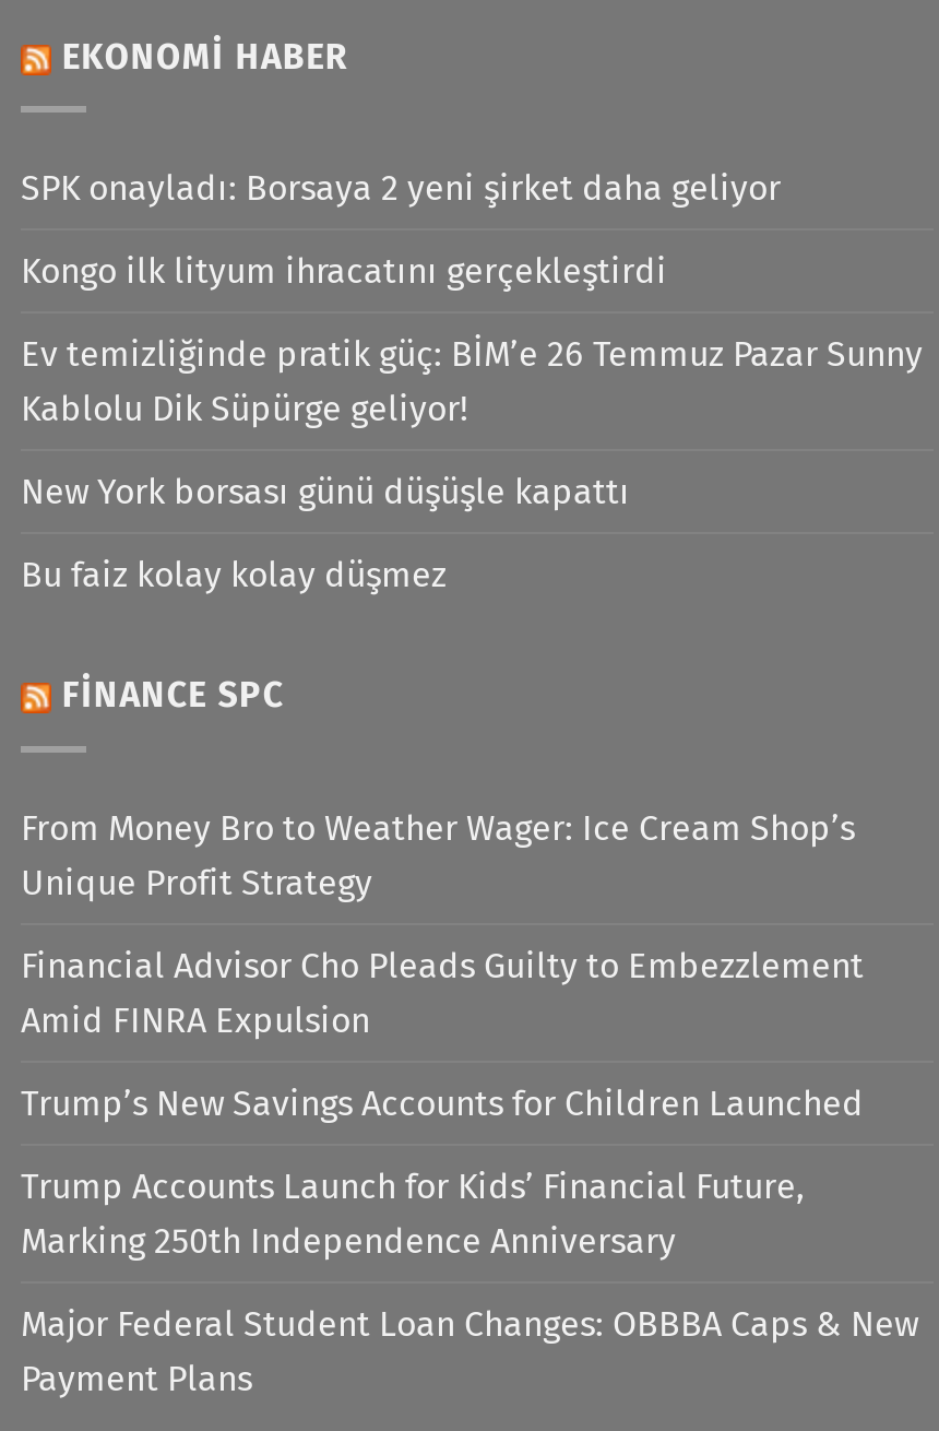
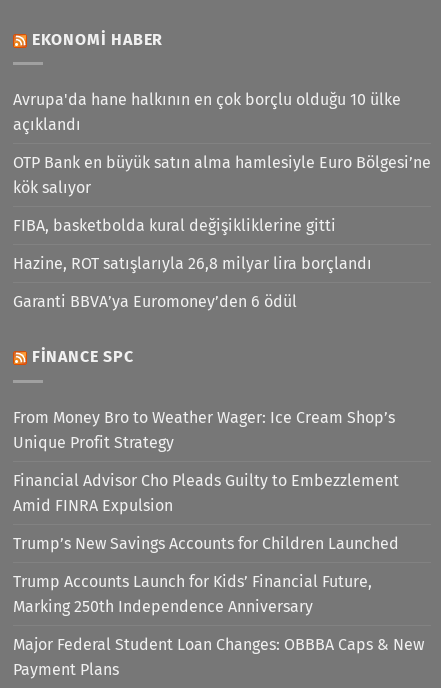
- SPK onayladı: Borsaya 2 yeni şirket daha geliyor
+ Avrupa'da hane halkının en çok borçlu olduğu 10 ülke
+ açıklandı

- Kongo ilk lityum ihracatını gerçekleştirdi
+ OTP Bank en büyük satın alma hamlesiyle Euro Bölgesi’ne
+ kök salıyor

- Ev temizliğinde pratik güç: BİM’e 26 Temmuz Pazar Sunny
- Kablolu Dik Süpürge geliyor!
+ FIBA, basketbolda kural değişikliklerine gitti

- New York borsası günü düşüşle kapattı
+ Hazine, ROT satışlarıyla 26,8 milyar lira borçlandı

- Bu faiz kolay kolay düşmez
+ Garanti BBVA’ya Euromoney’den 6 ödül
